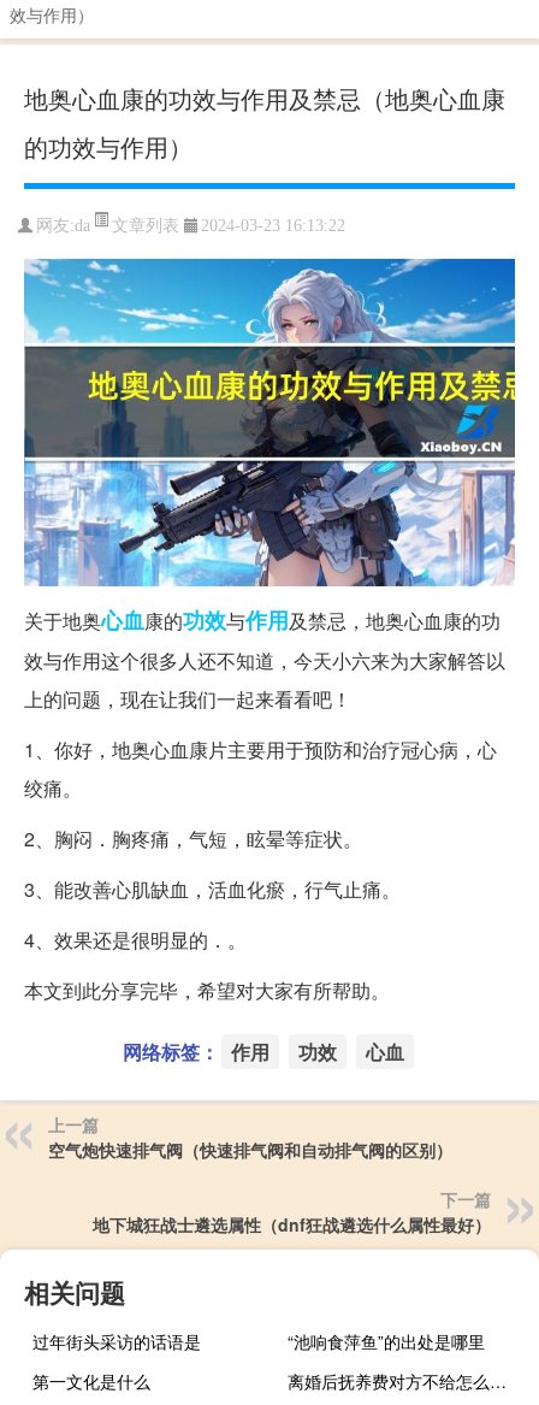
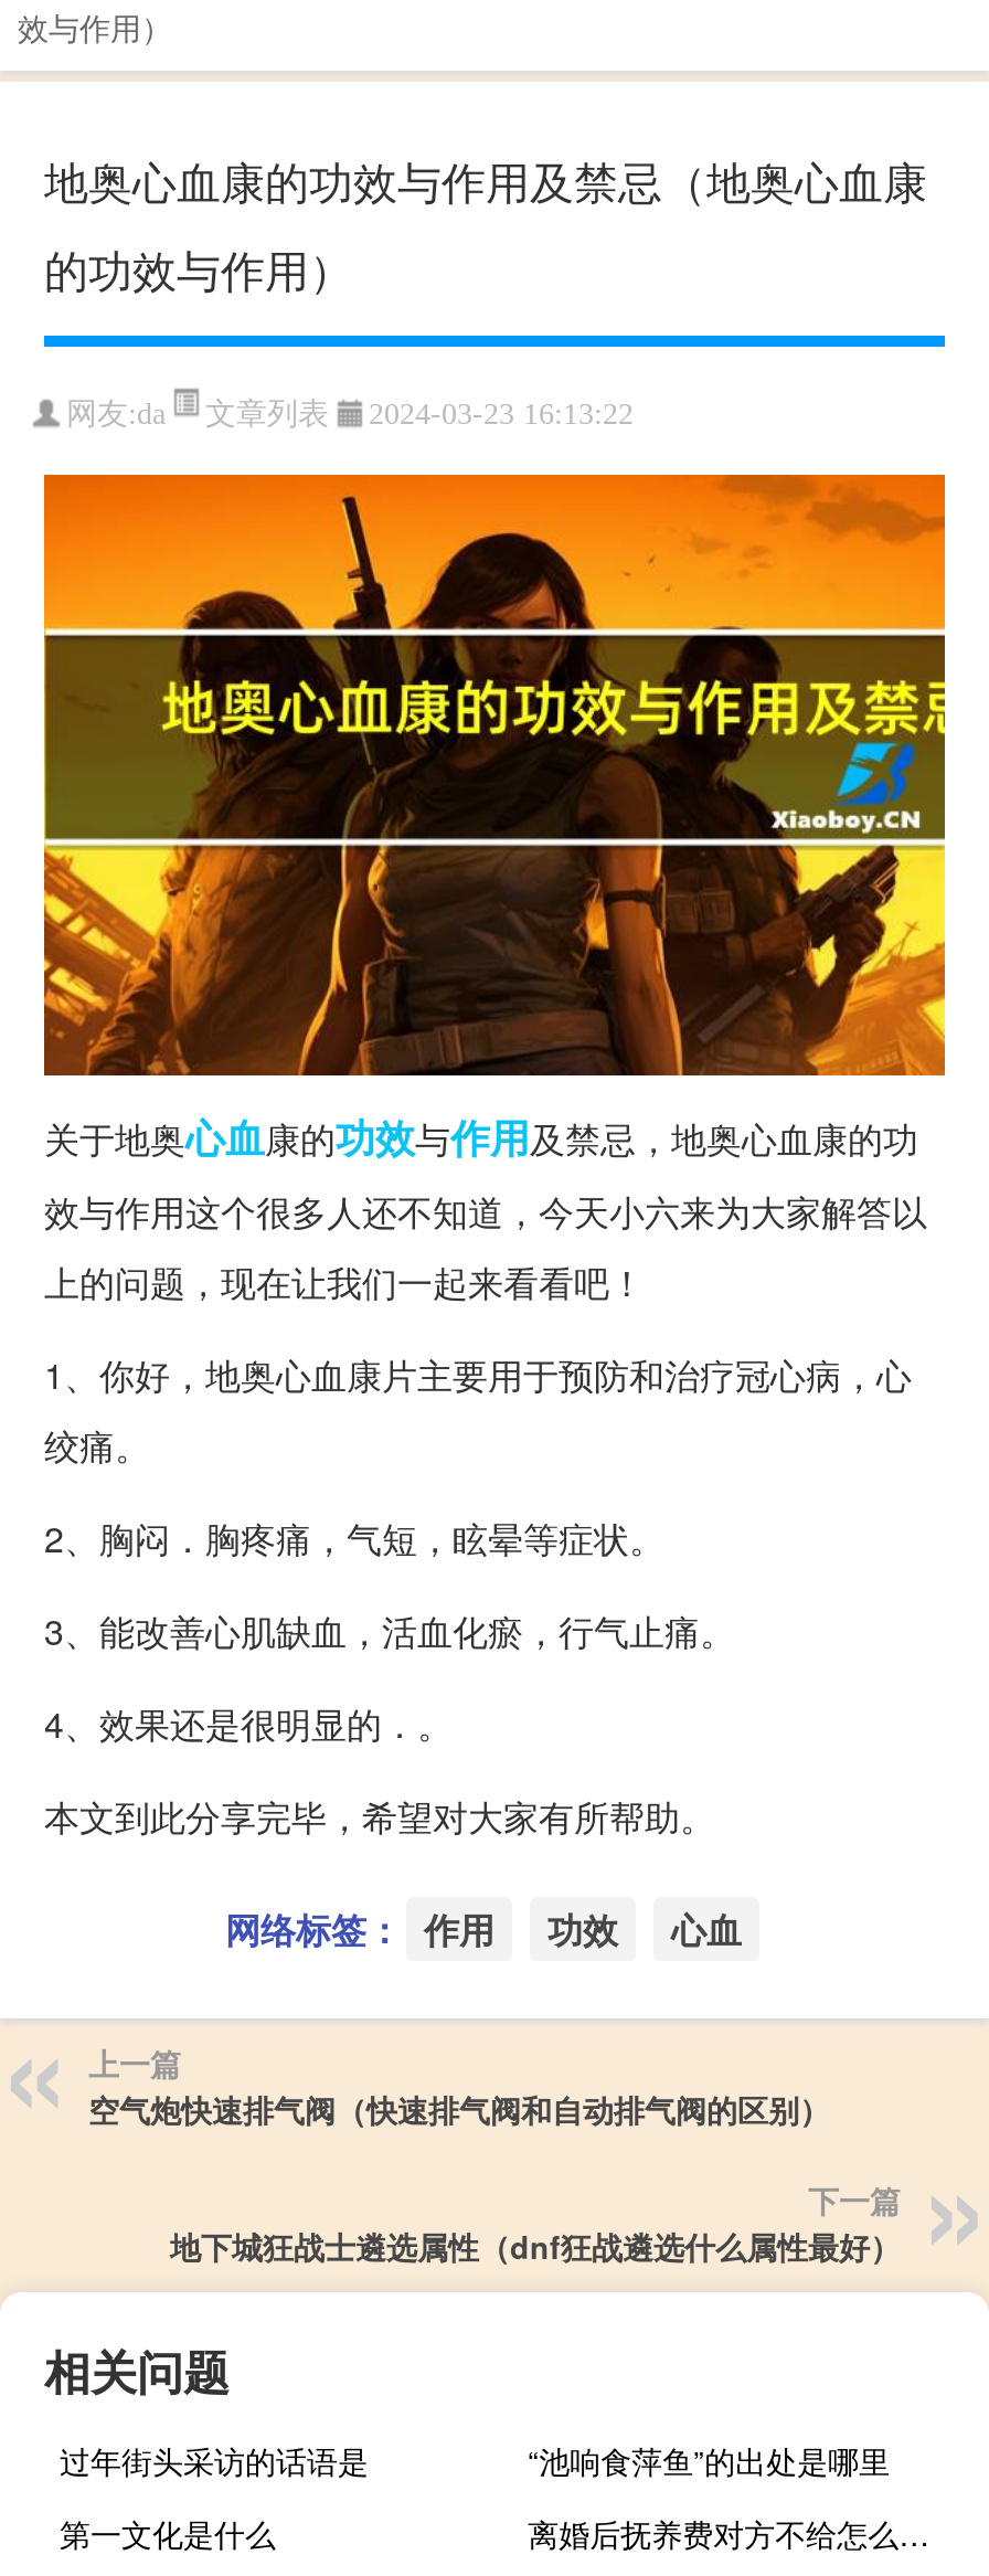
- [image]
+ [image]
